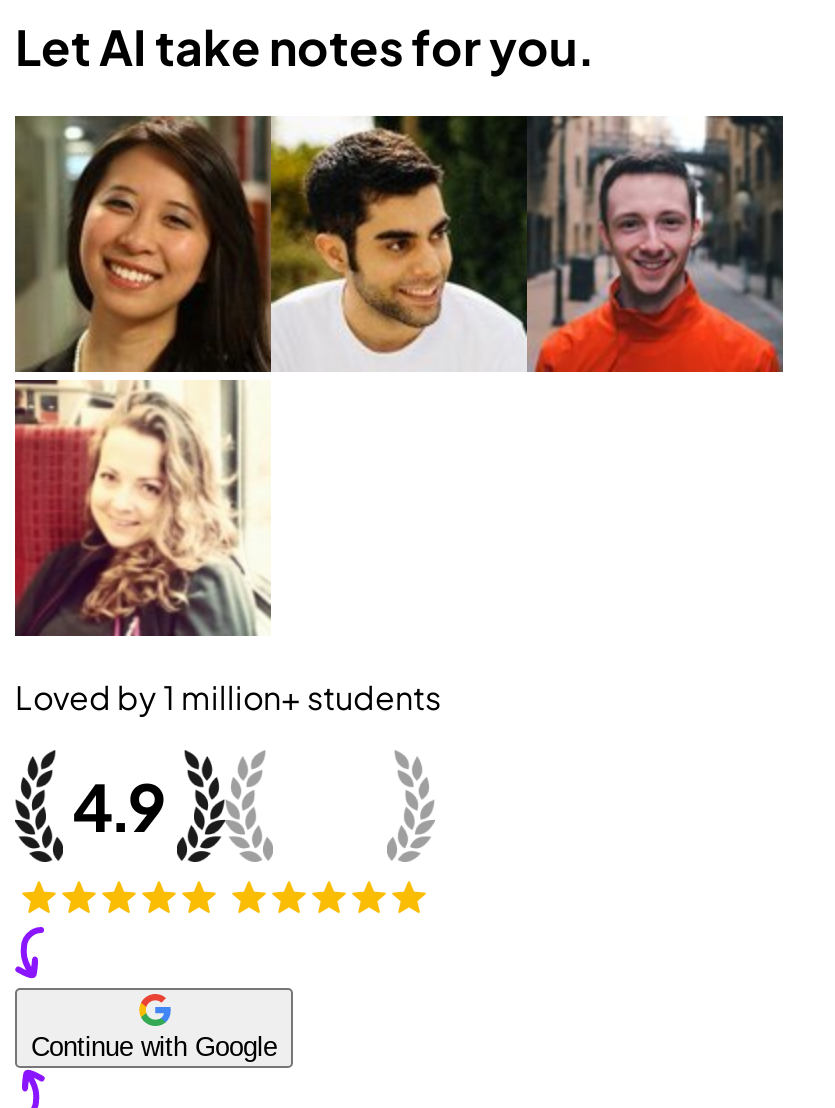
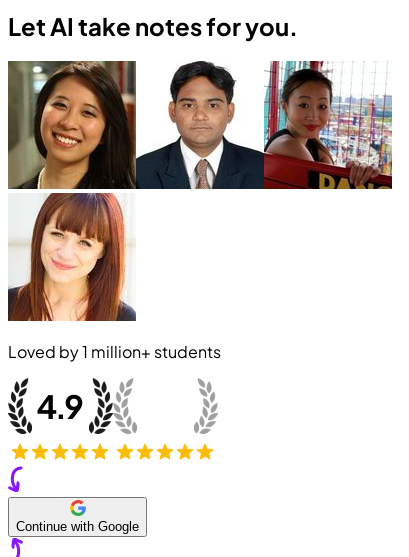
- [image]
+ [image]
